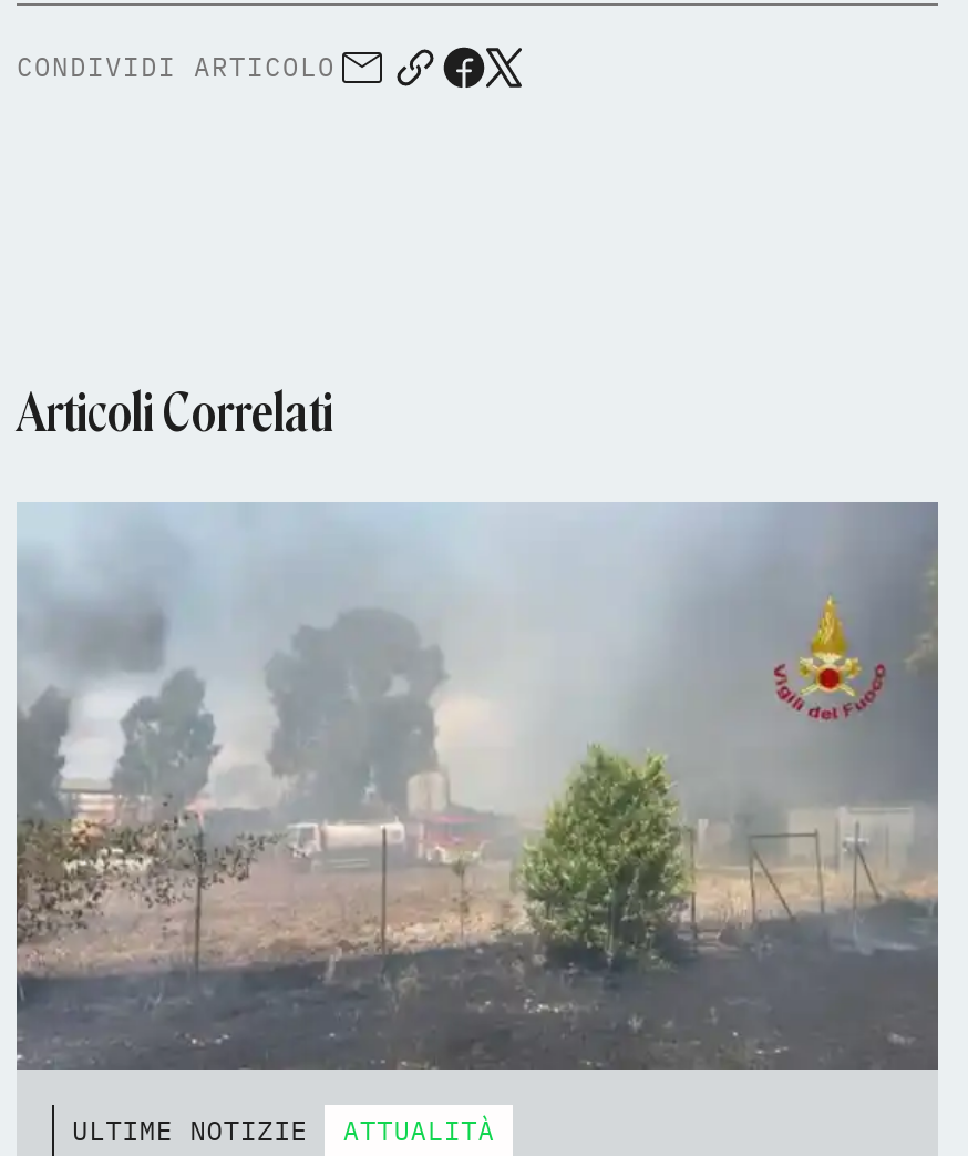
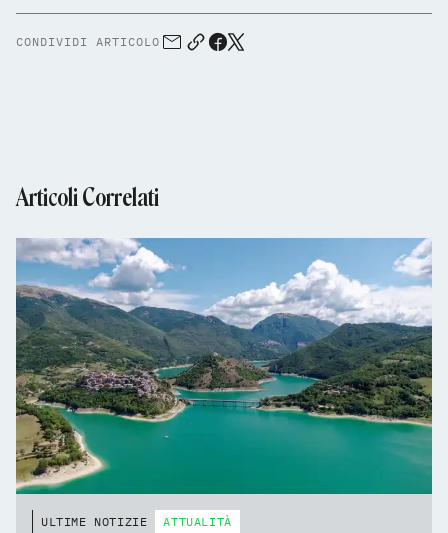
- [image]
+ [image]
